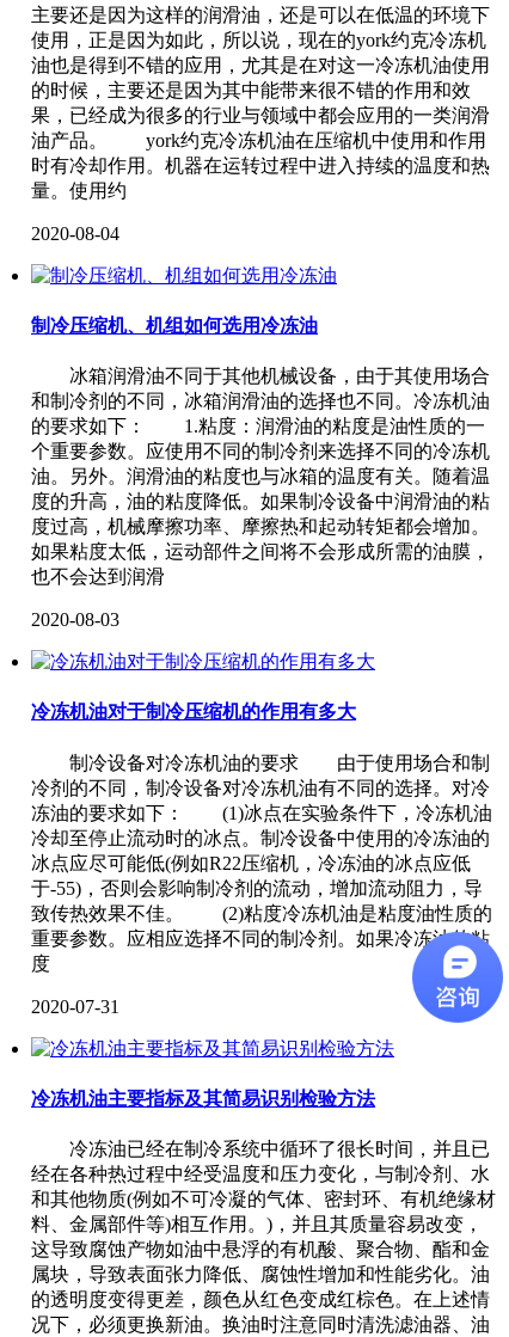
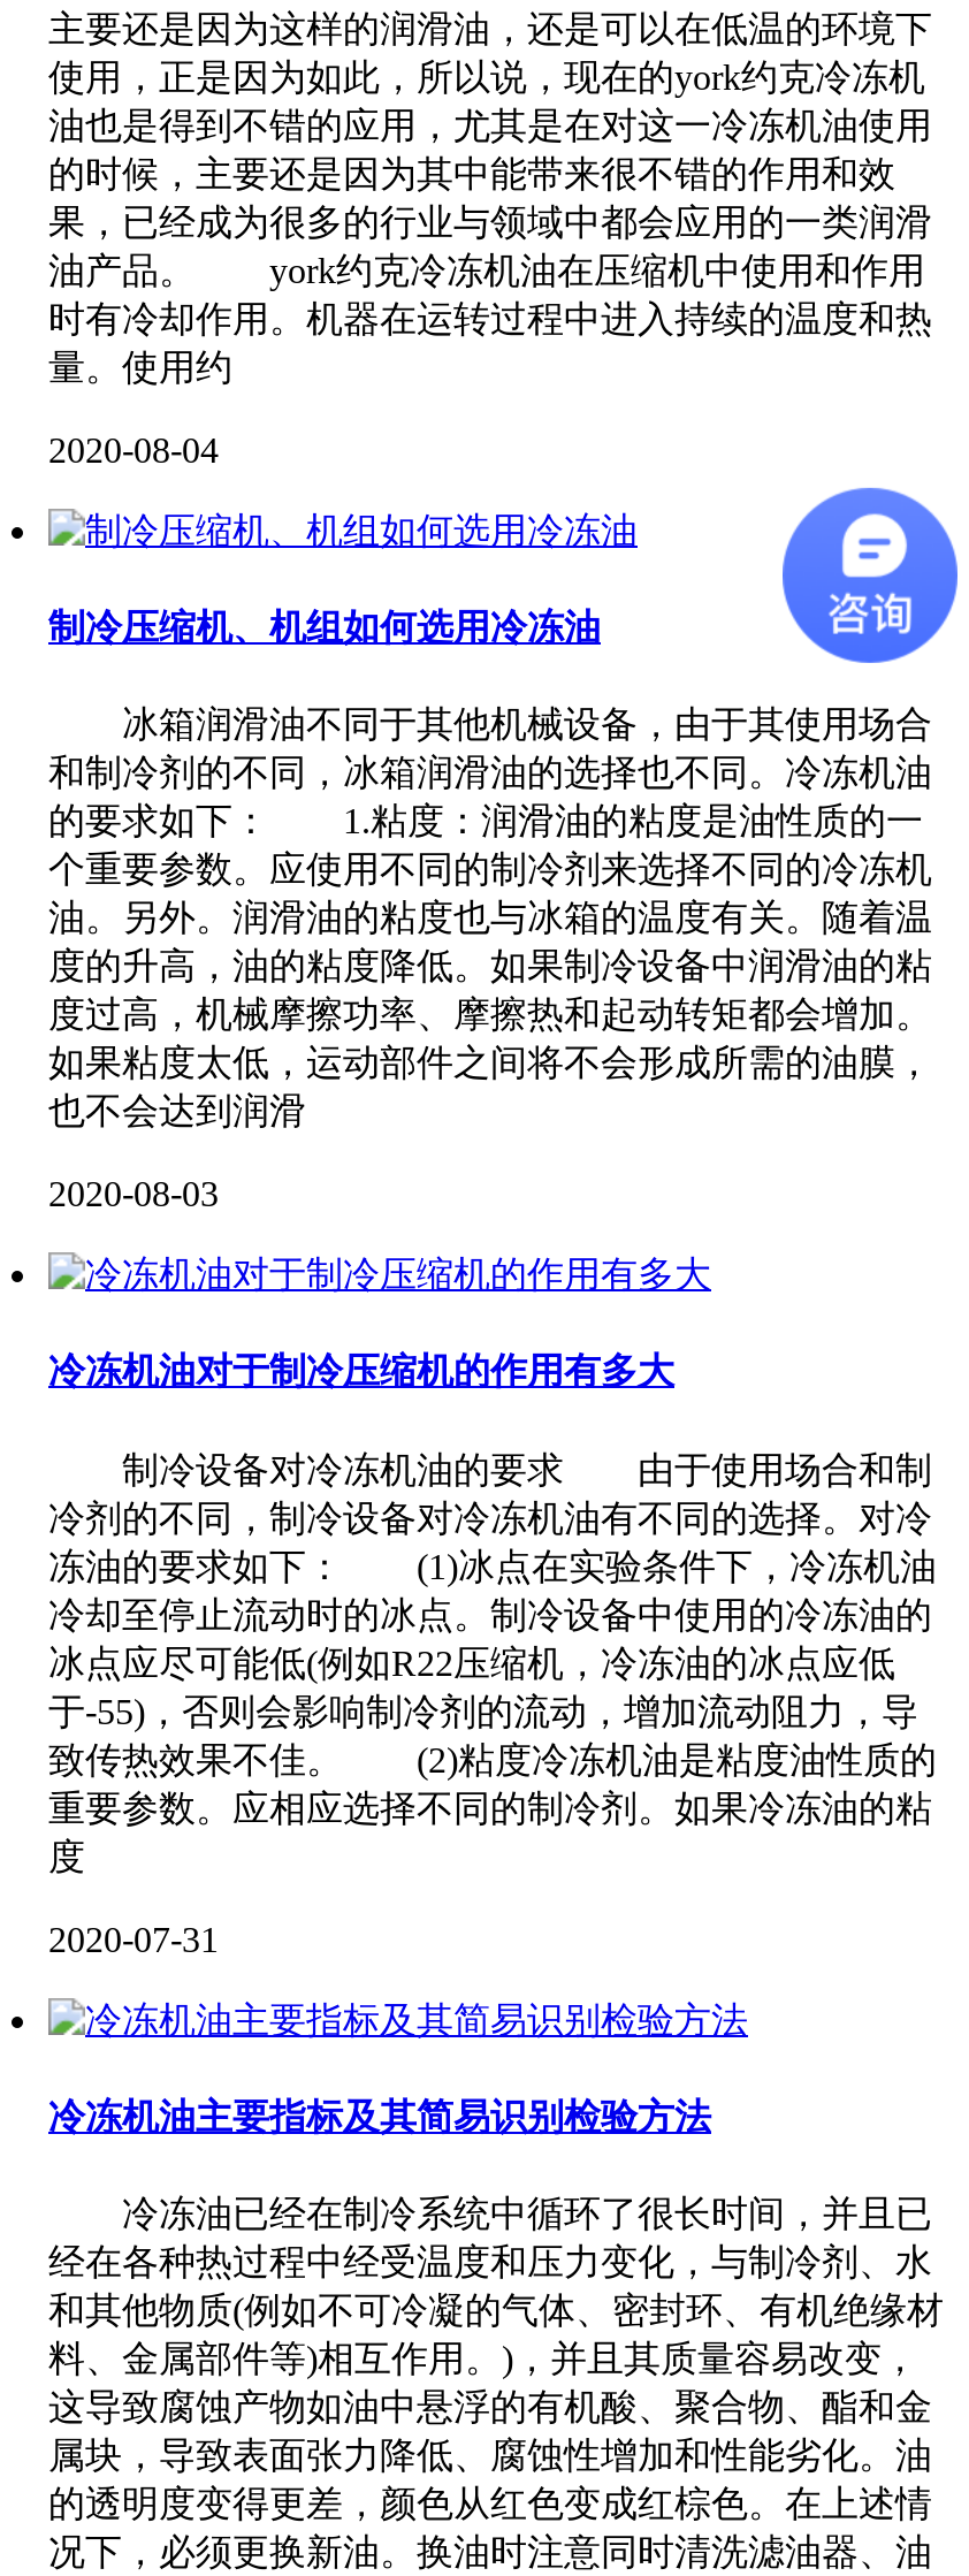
+ [image]

- [image]
